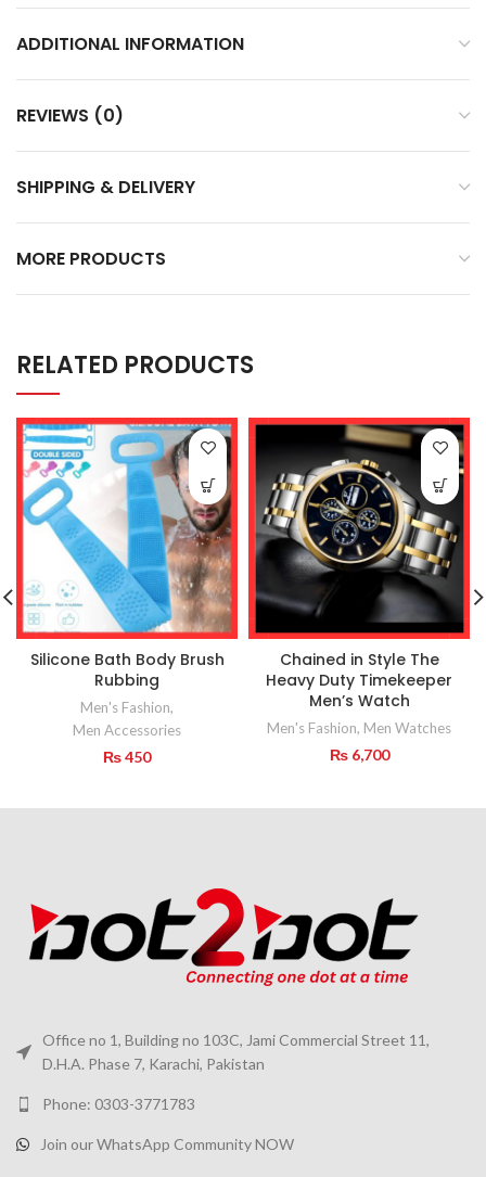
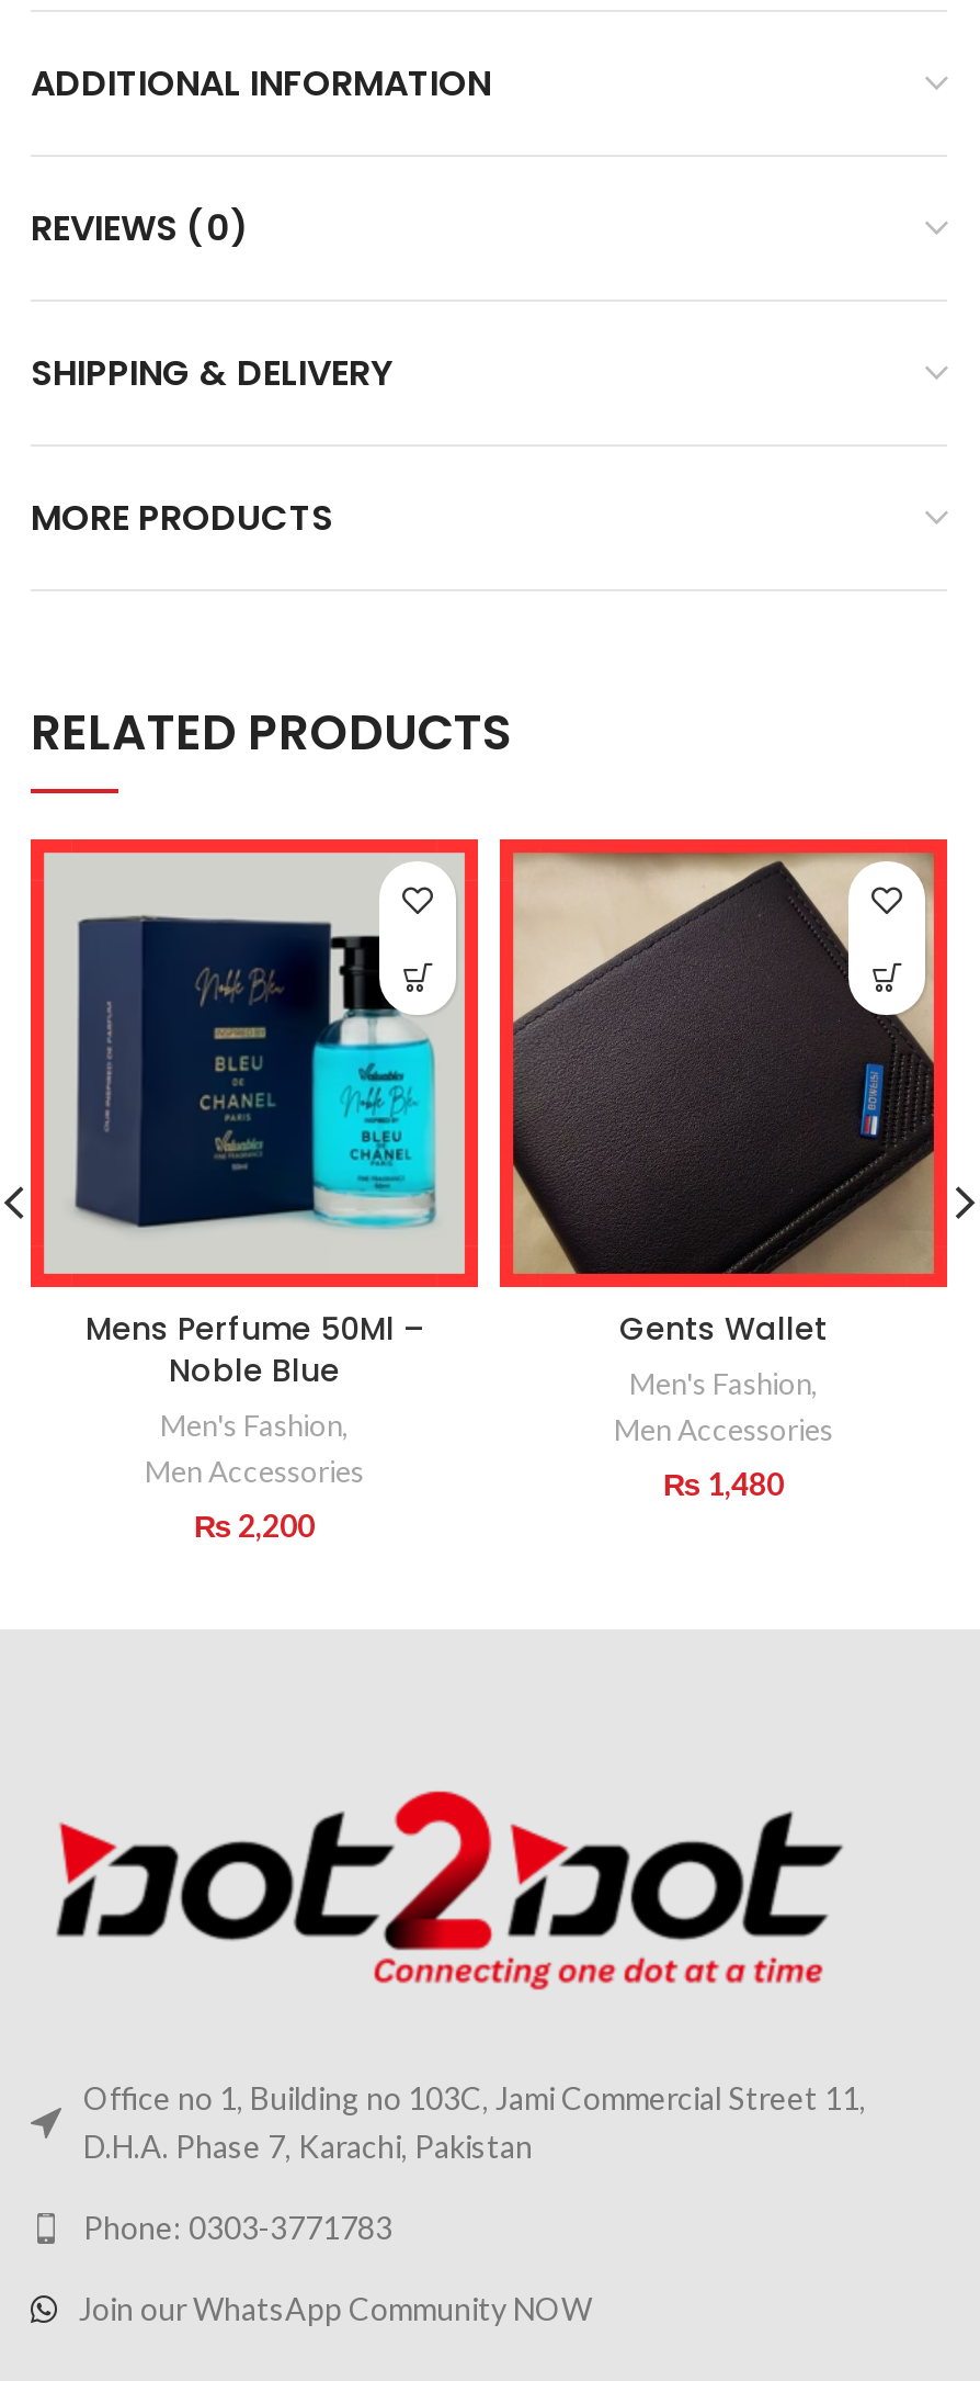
- [image]
- Silicone Bath Body Brush
- Rubbing
+ [image]
+ Mens Perfume 50Ml –
+ Noble Blue

- [image]
- Chained in Style The
- Heavy Duty Timekeeper
- Men’s Watch
- Men's Fashion, Men Watches
+ [image]
+ Gents Wallet
+ Men's Fashion,
+ Men Accessories

- ₨ 450
+ ₨ 2,200

- ₨ 6,700
+ ₨ 1,480
